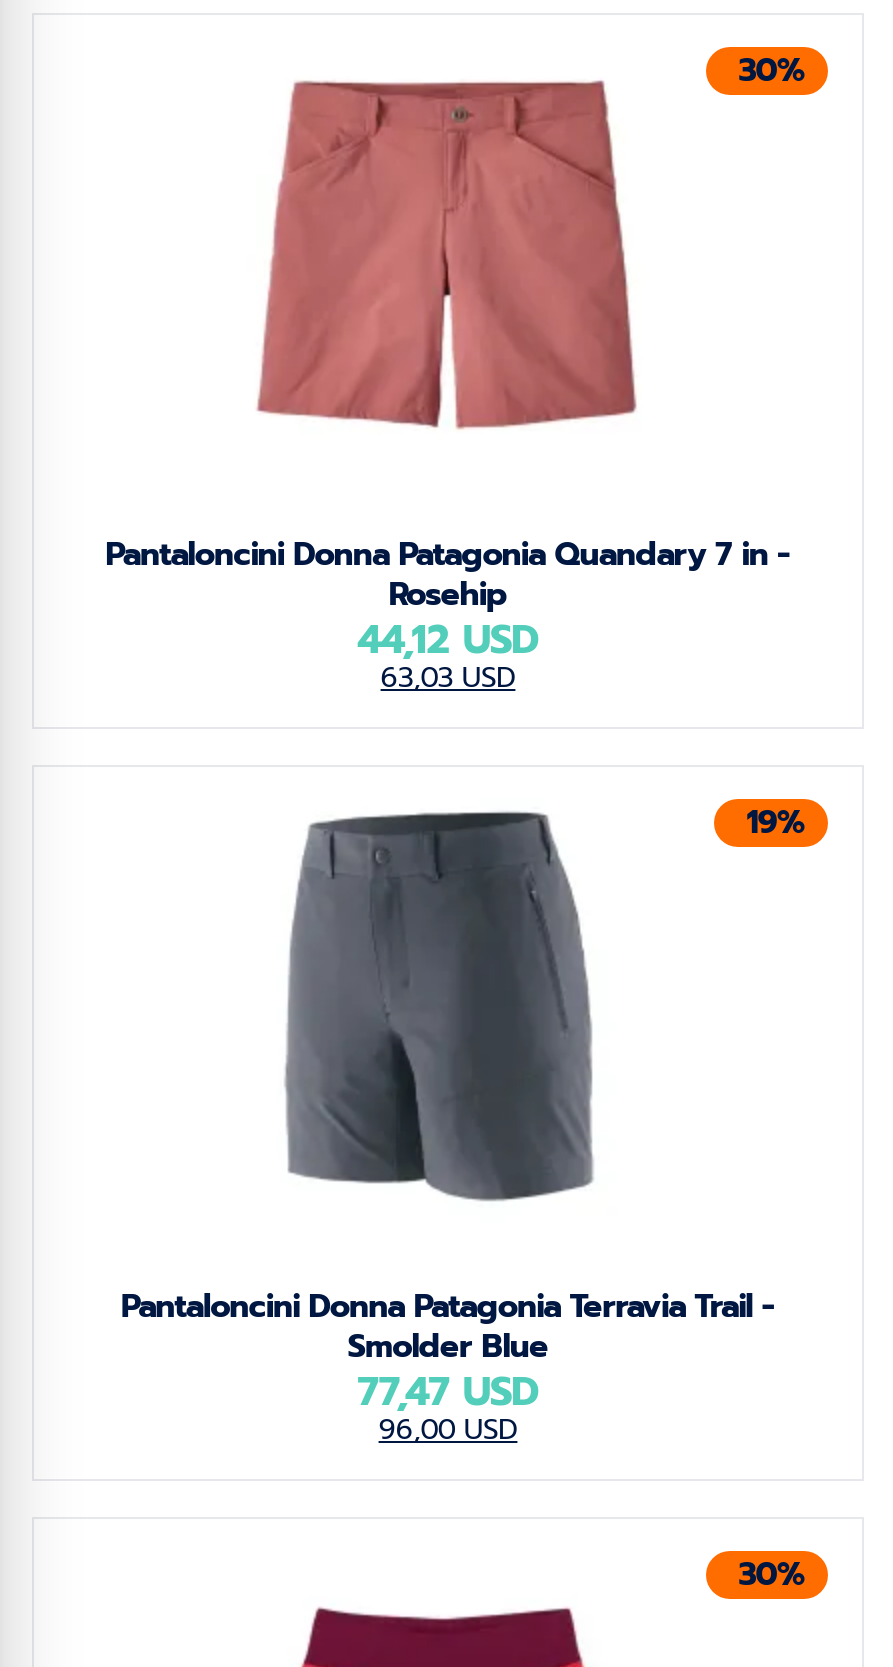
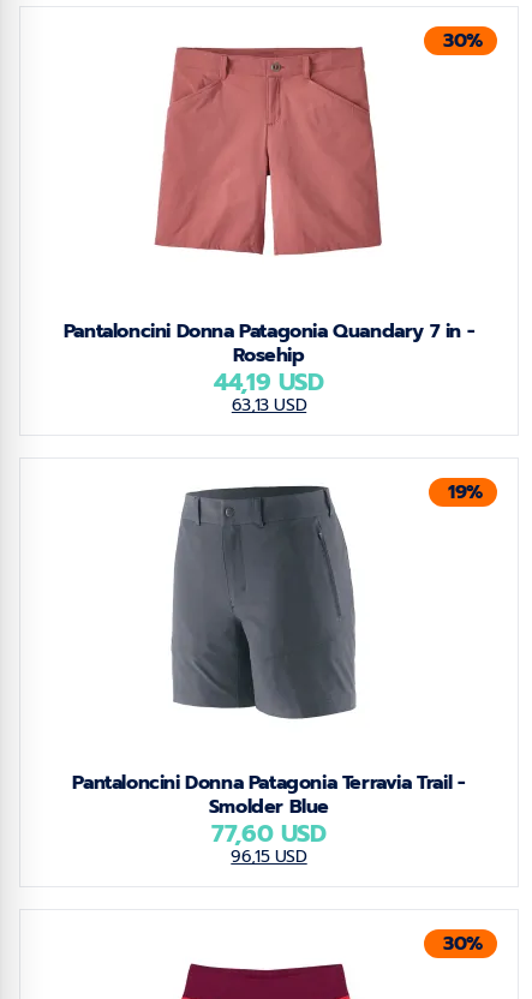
- 44,12 USD
+ 44,19 USD

- 63,03 USD
+ 63,13 USD

- 77,47 USD
+ 77,60 USD

- 96,00 USD
+ 96,15 USD
